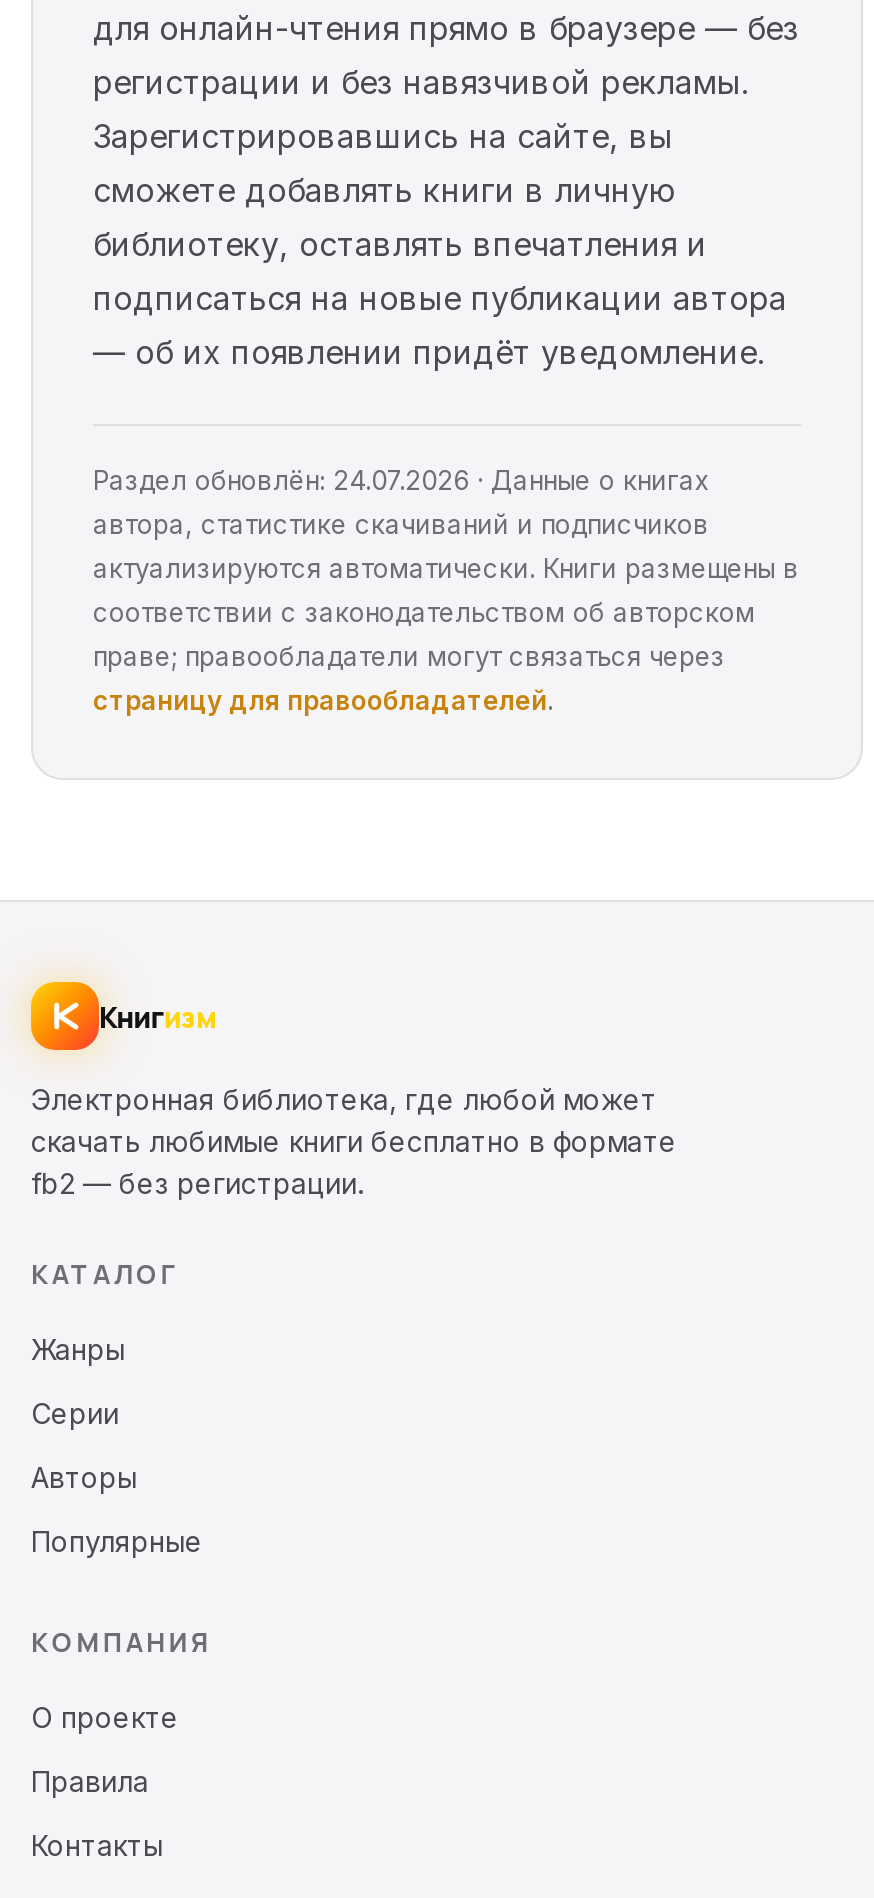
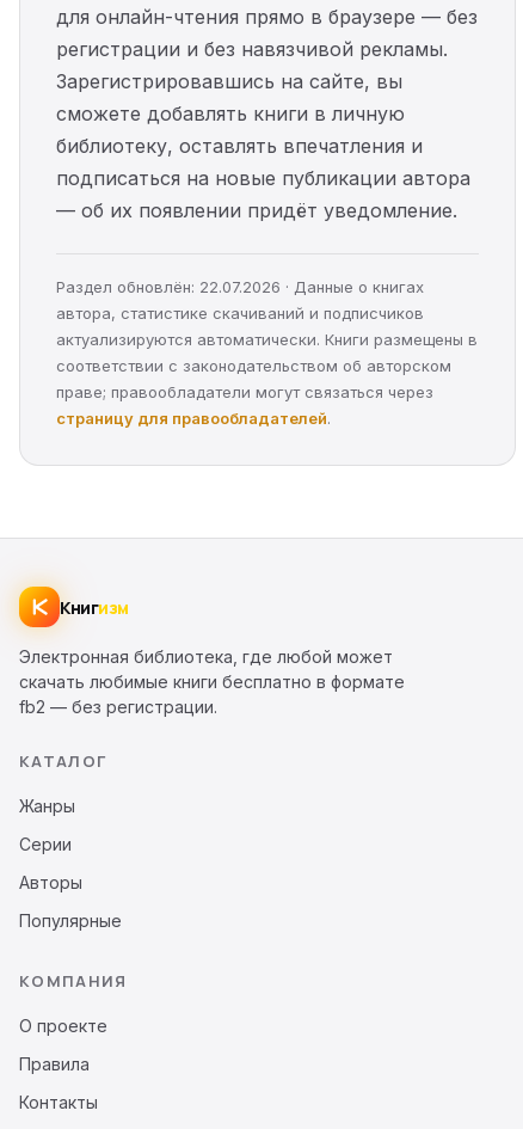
- Раздел обновлён: 24.07.2026 · Данные о книгах
+ Раздел обновлён: 22.07.2026 · Данные о книгах
